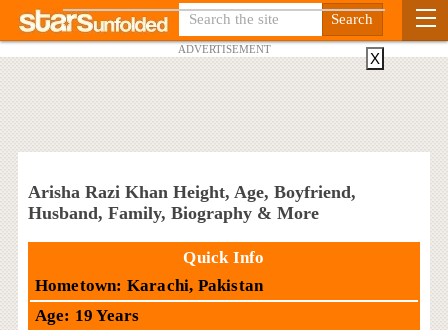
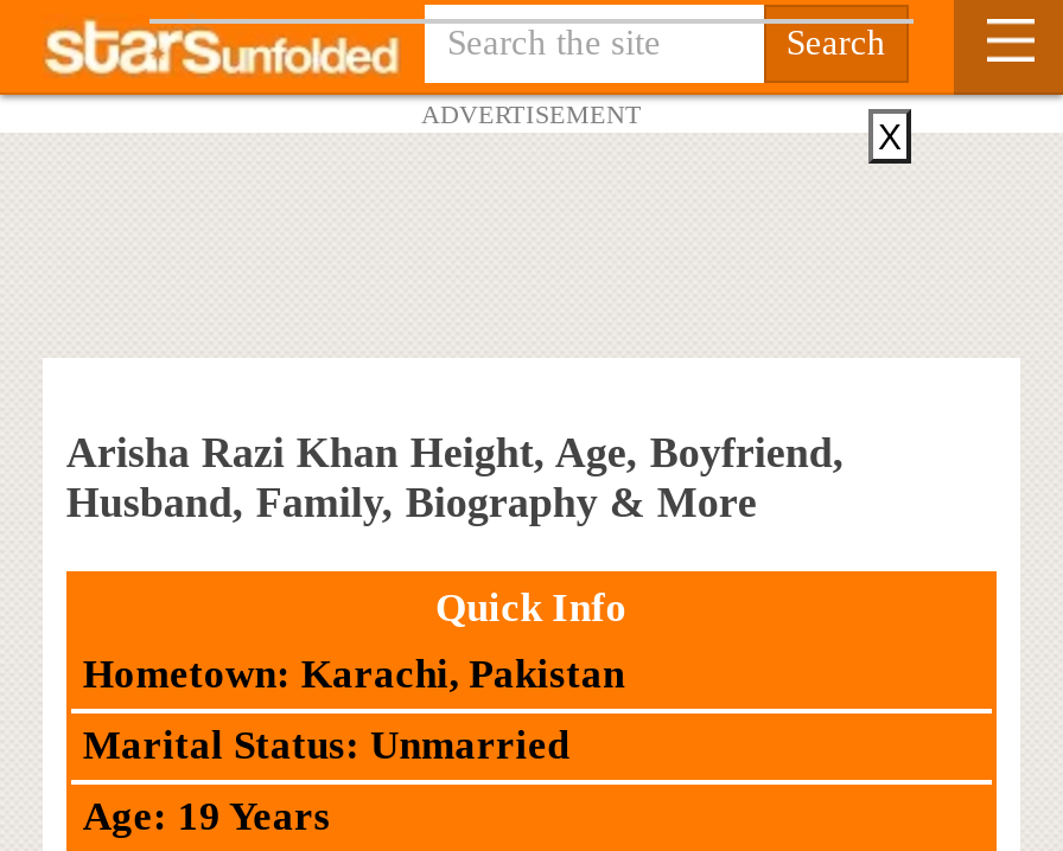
+ Marital Status: Unmarried
